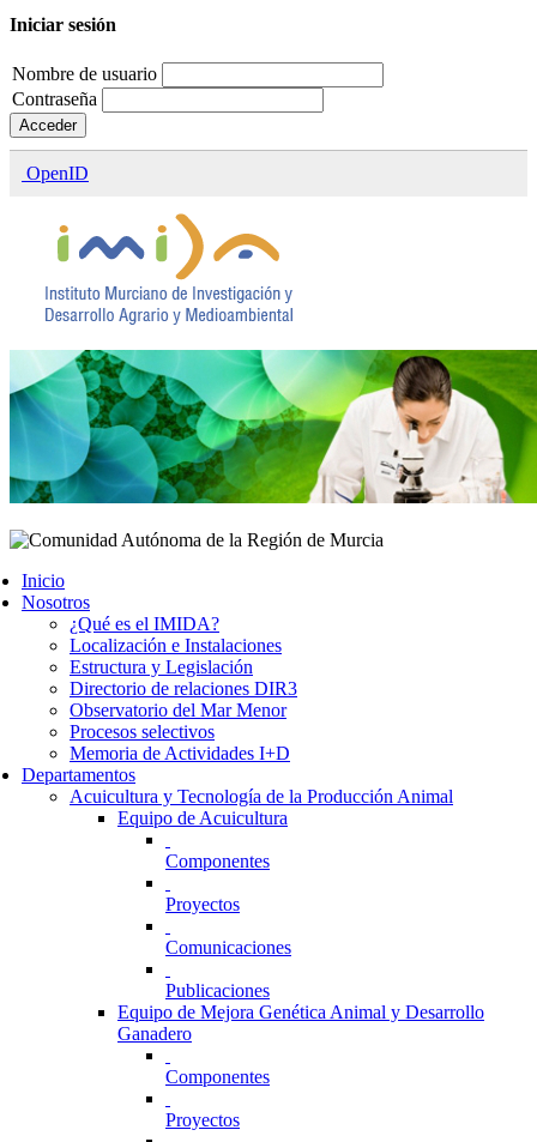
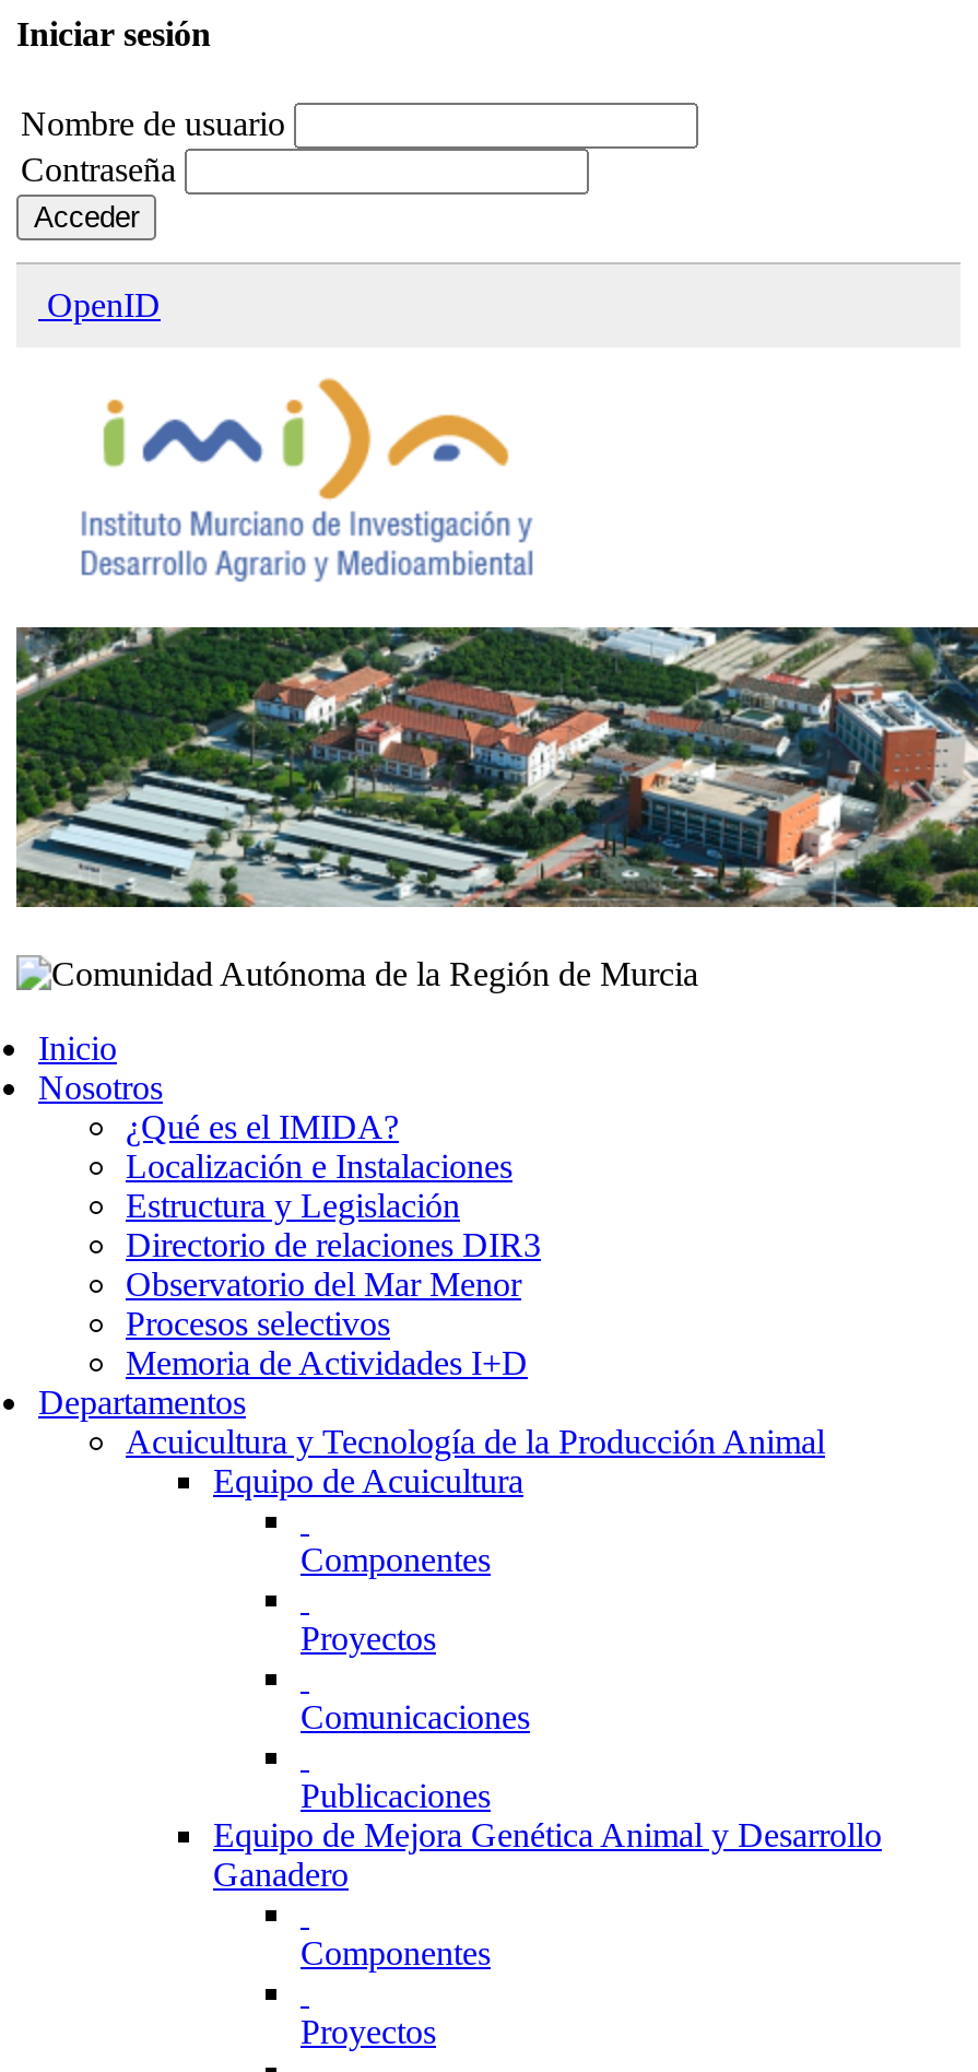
- [image]
+ [image]
